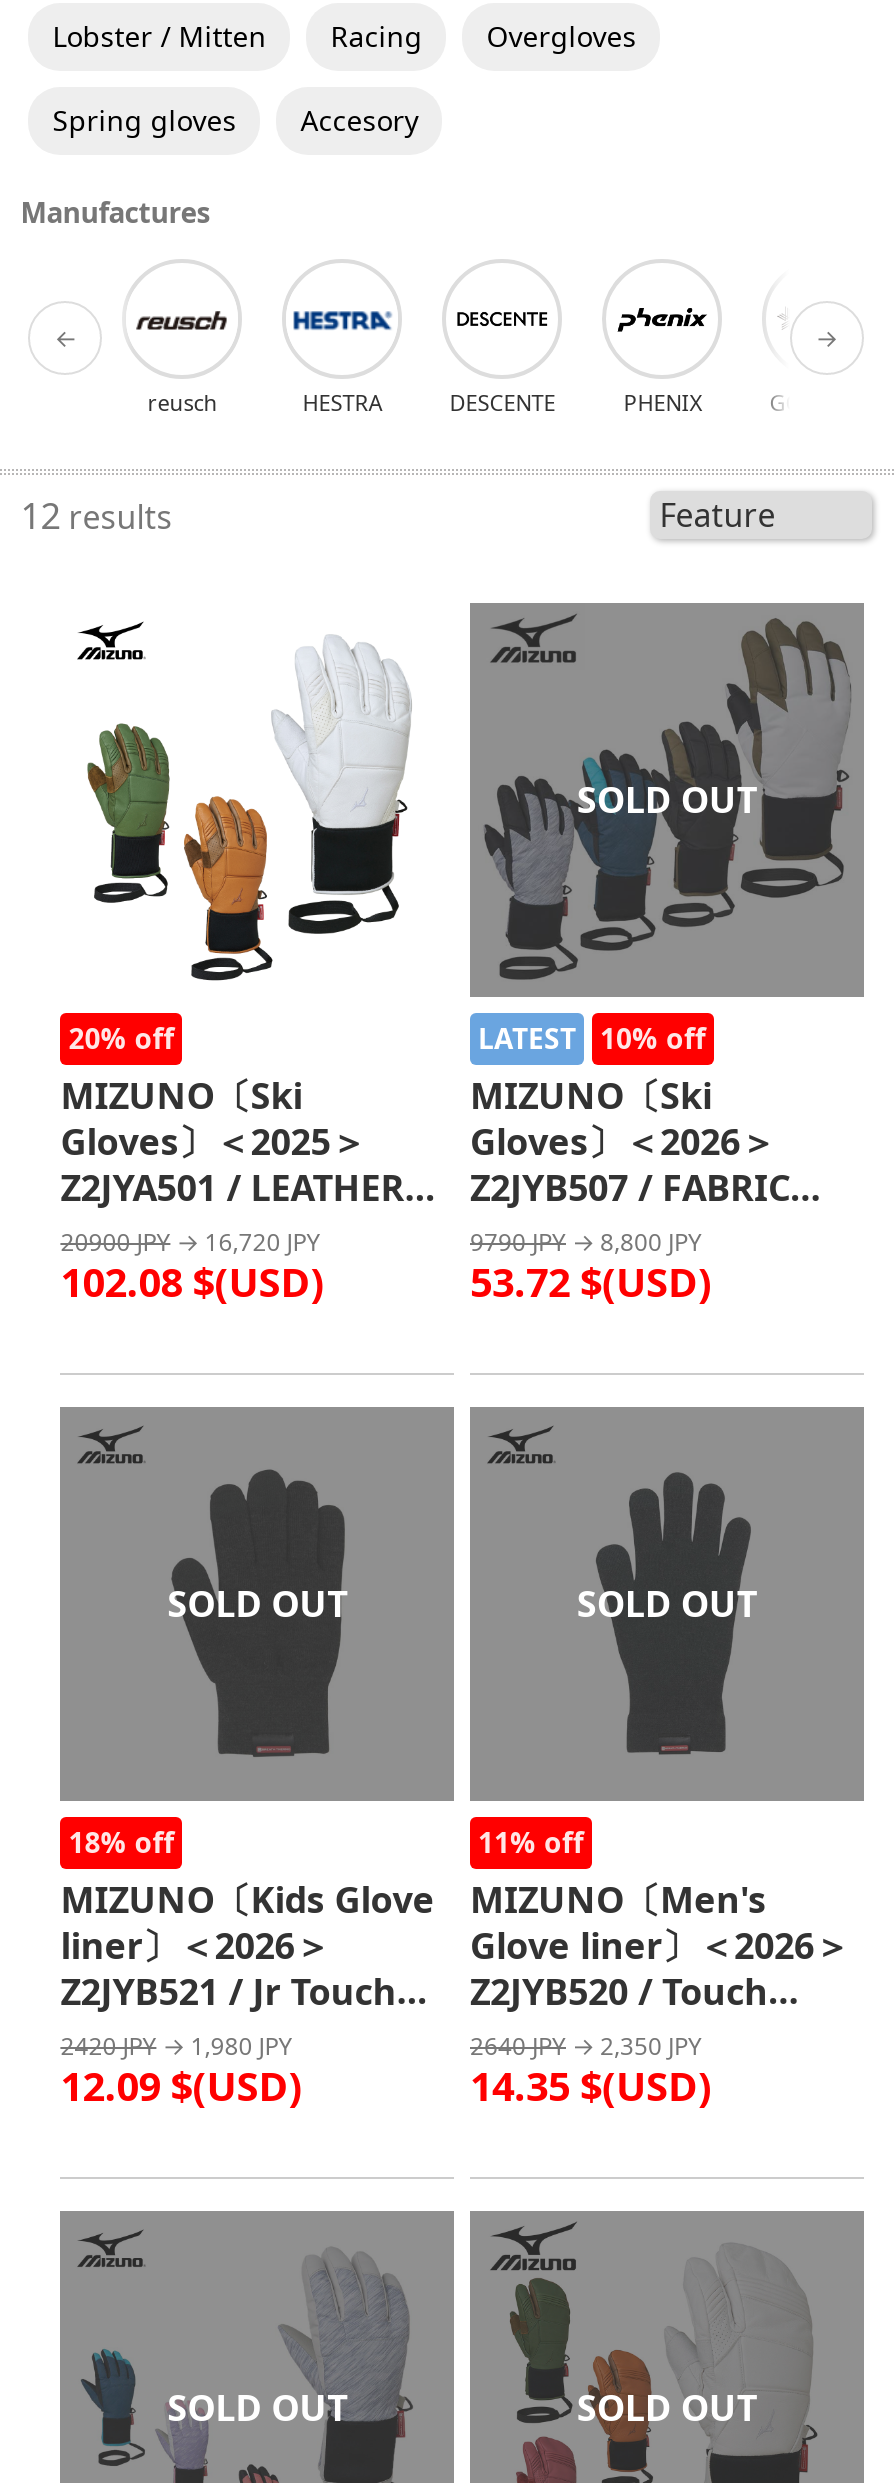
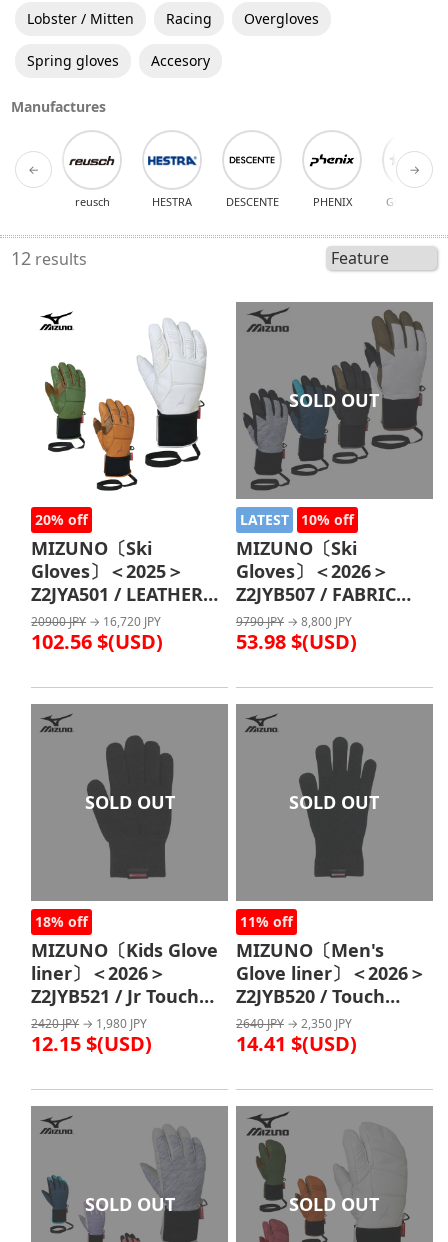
- 102.08 $(USD)
+ 102.56 $(USD)

- 53.72 $(USD)
+ 53.98 $(USD)

- 12.09 $(USD)
+ 12.15 $(USD)

- 14.35 $(USD)
+ 14.41 $(USD)
